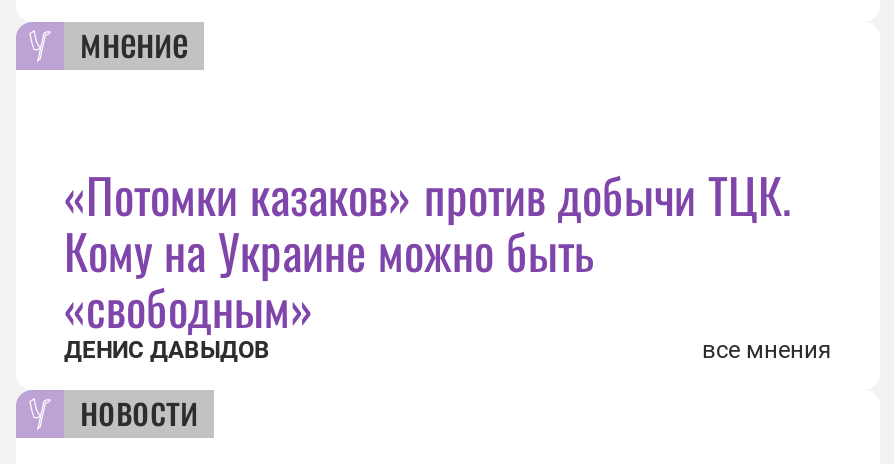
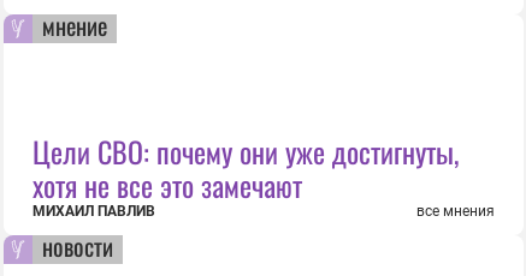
- «Потомки казаков» против добычи ТЦК.
- Кому на Украине можно быть
- «свободным»
- ДЕНИС ДАВЫДОВ
+ Цели СВО: почему они уже достигнуты,
+ хотя не все это замечают
+ МИХАИЛ ПАВЛИВ
